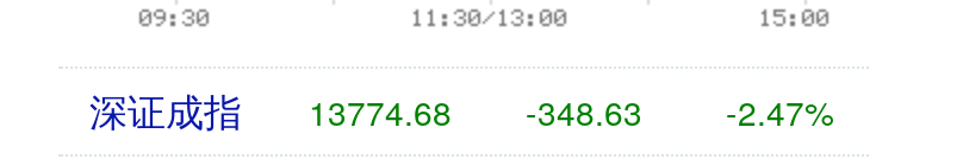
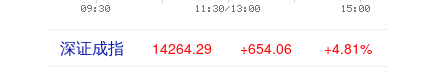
- 13774.68
+ 14264.29

- -348.63
+ +654.06

- -2.47%
+ +4.81%
